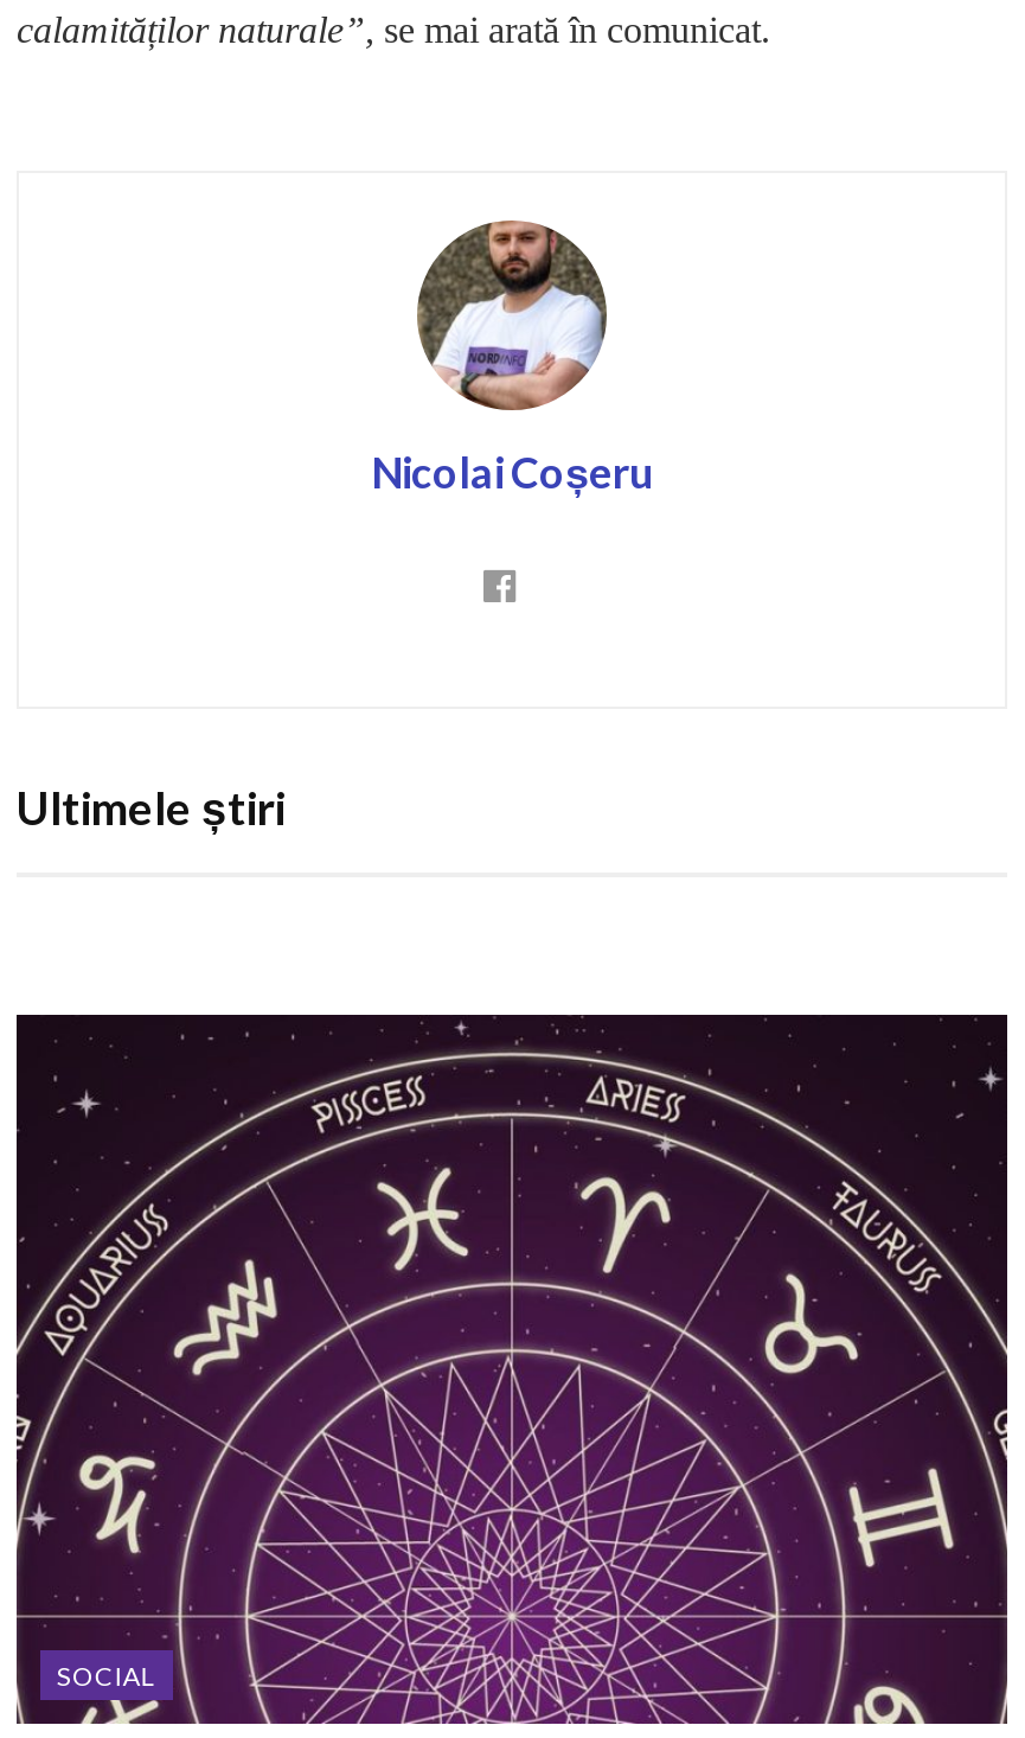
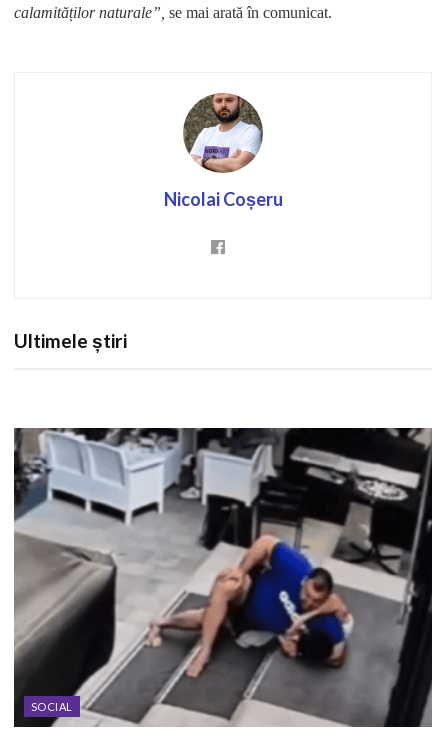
- [image]
+ [image]
